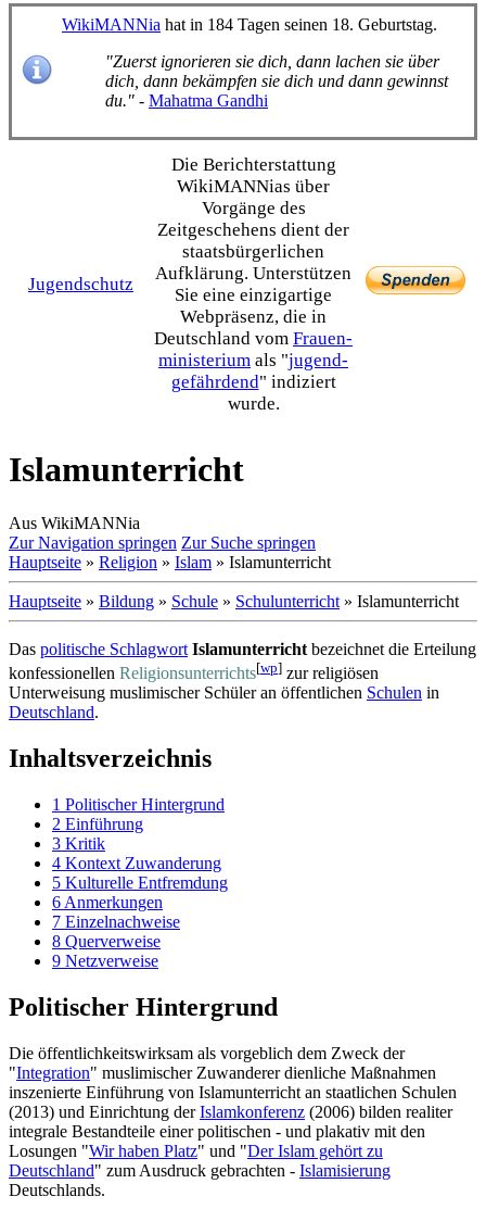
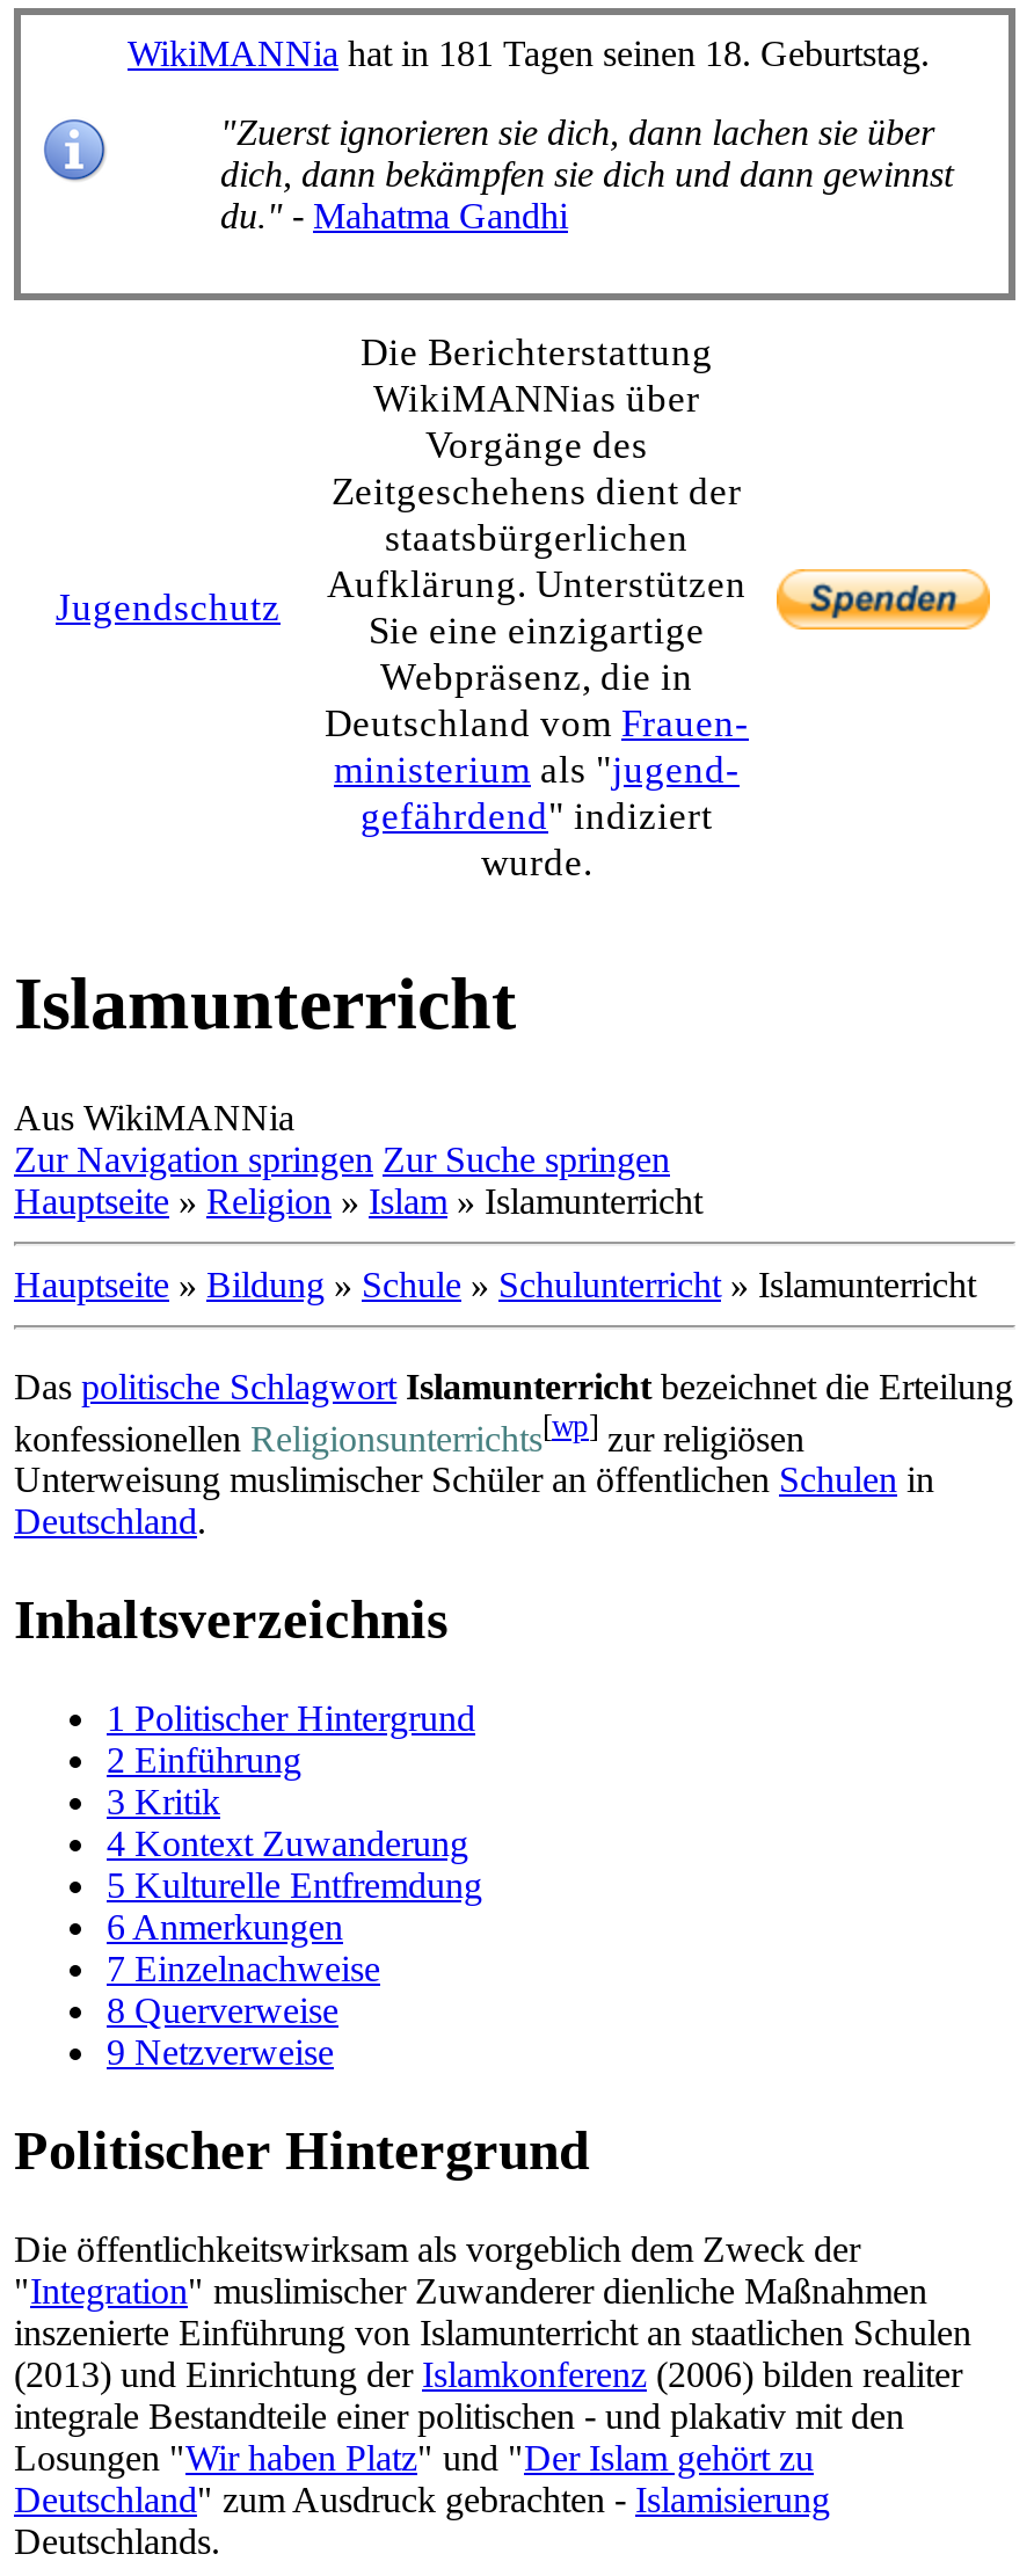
- WikiMANNia hat in 184 Tagen seinen 18. Geburtstag.
+ WikiMANNia hat in 181 Tagen seinen 18. Geburtstag.
